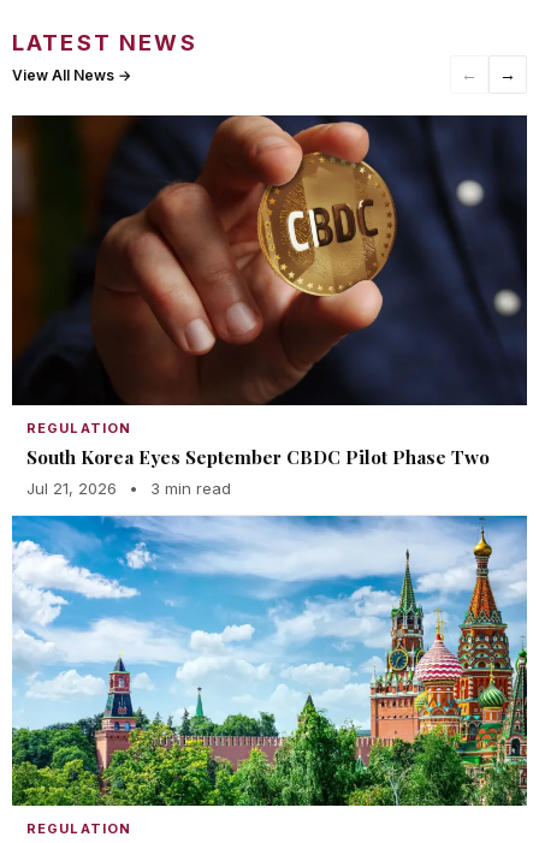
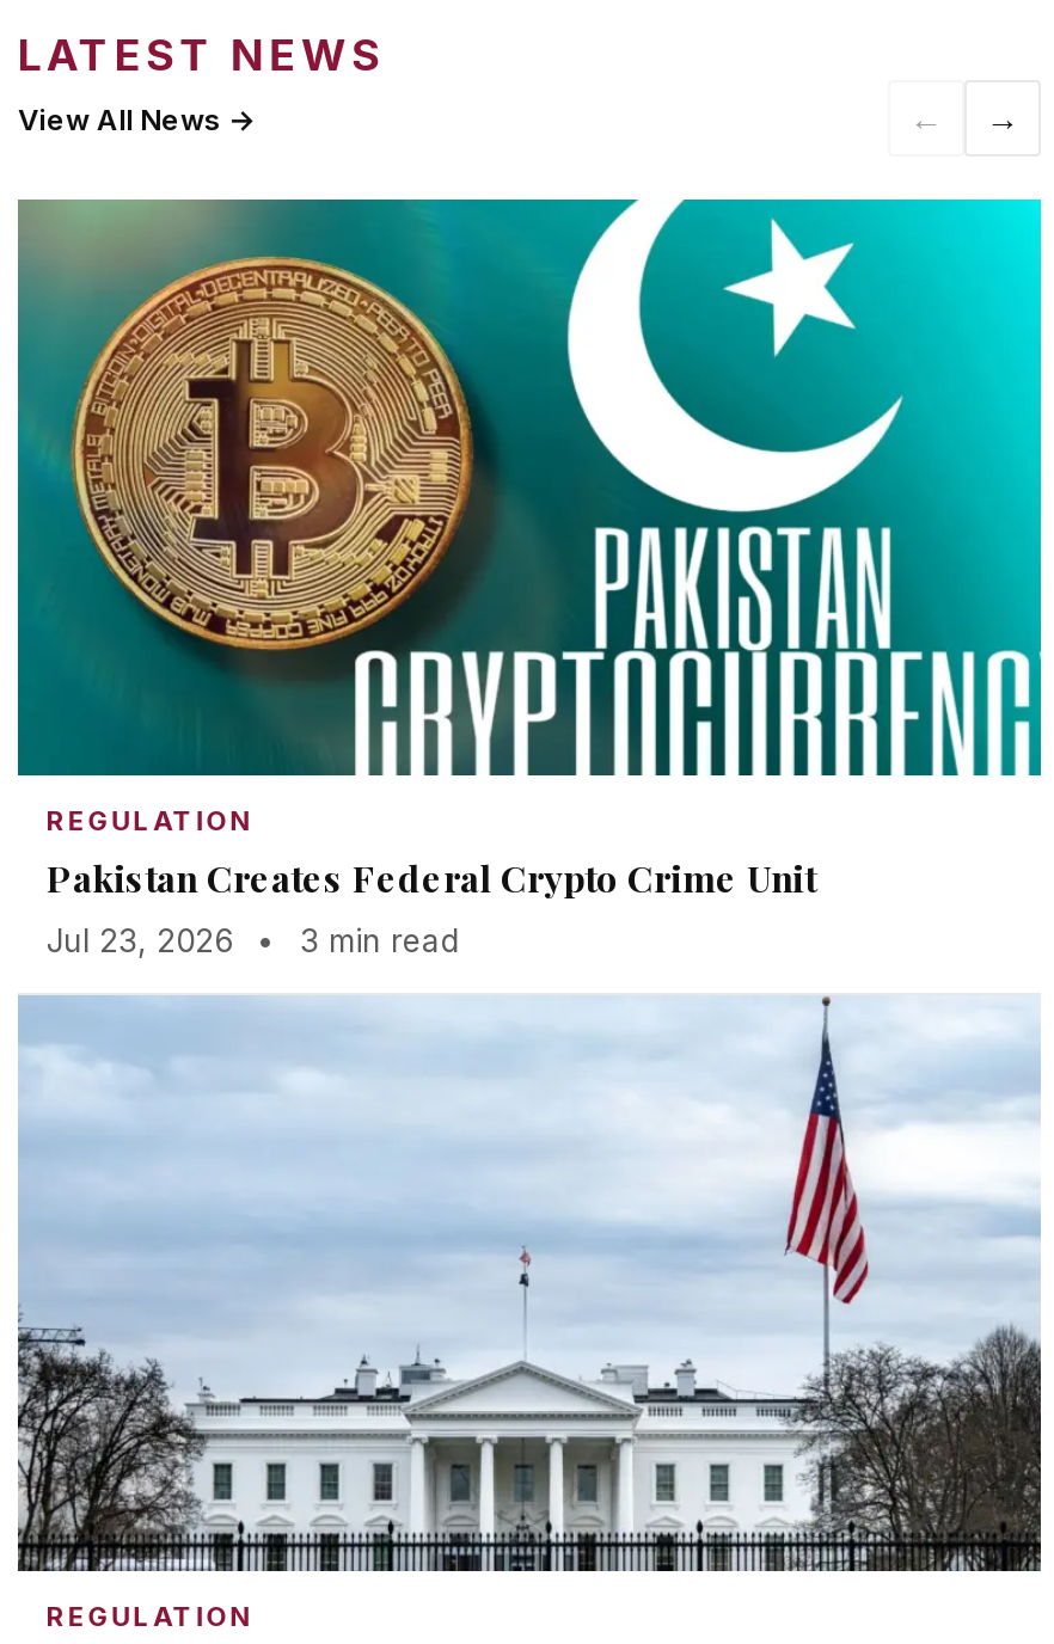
- [image]
- South Korea Eyes September CBDC Pilot Phase Two
- Jul 21, 2026 • 3 min read
+ [image]
+ Pakistan Creates Federal Crypto Crime Unit
+ Jul 23, 2026 • 3 min read

- [image]
+ [image]
